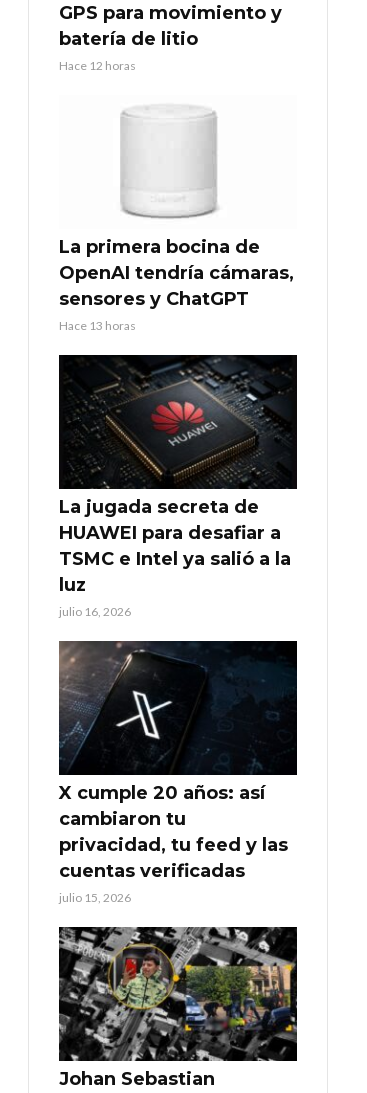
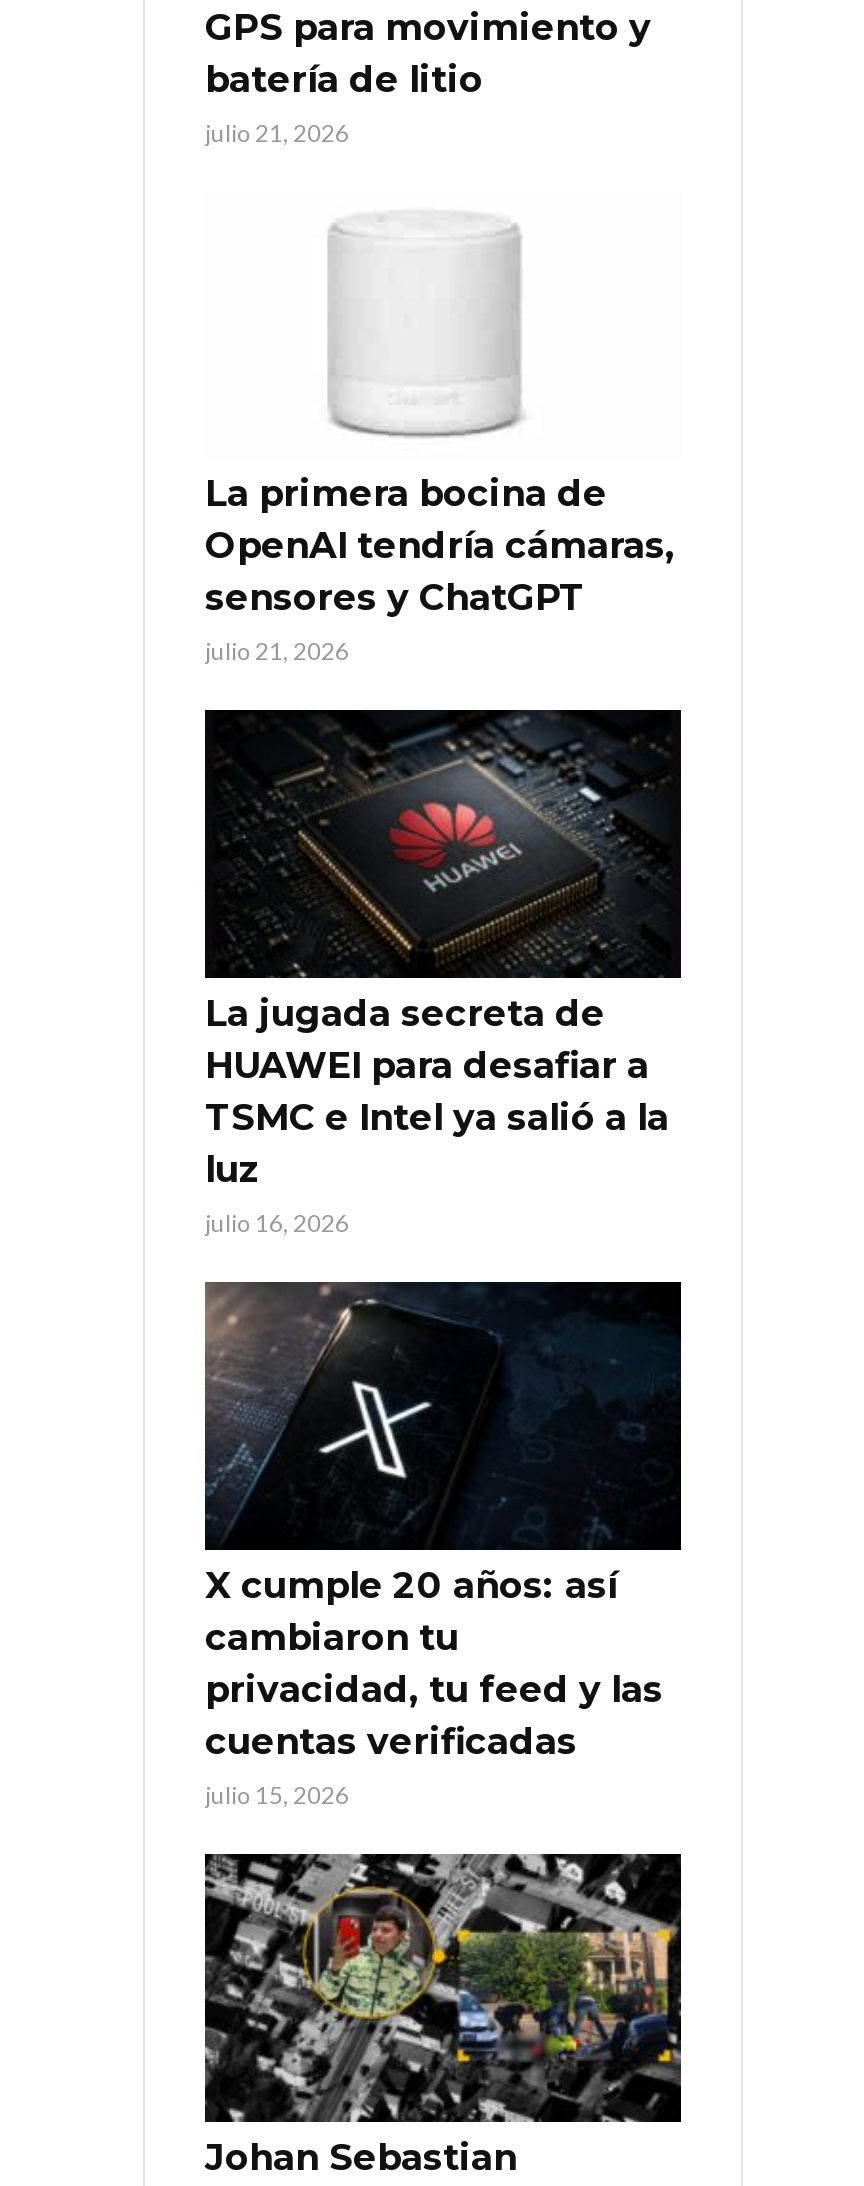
- Hace 12 horas
+ julio 21, 2026

- Hace 13 horas
+ julio 21, 2026
